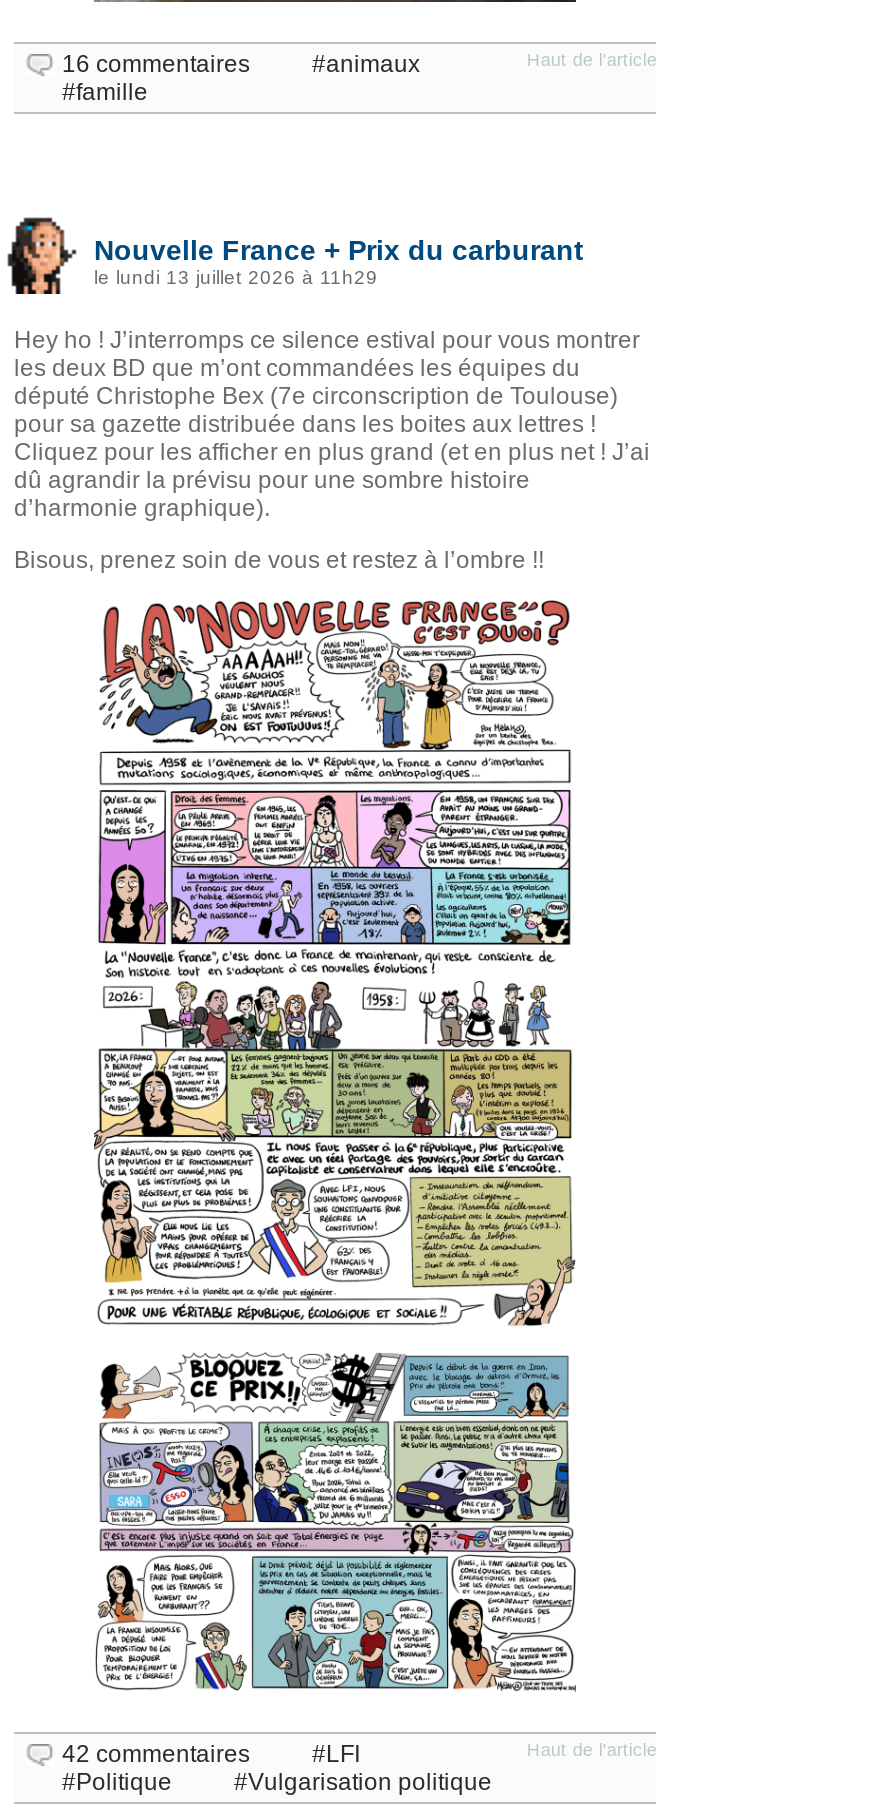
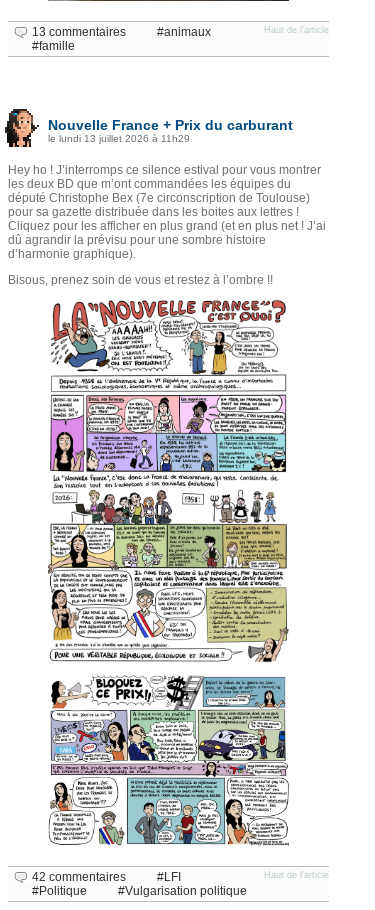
- 16 commentaires
+ 13 commentaires
